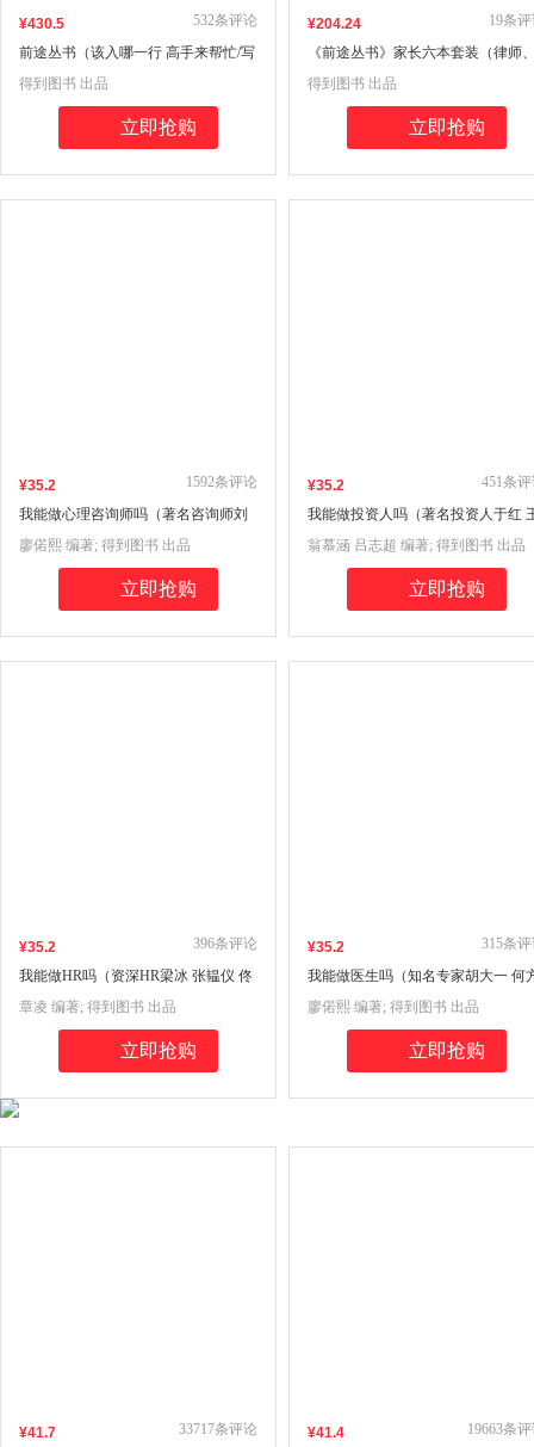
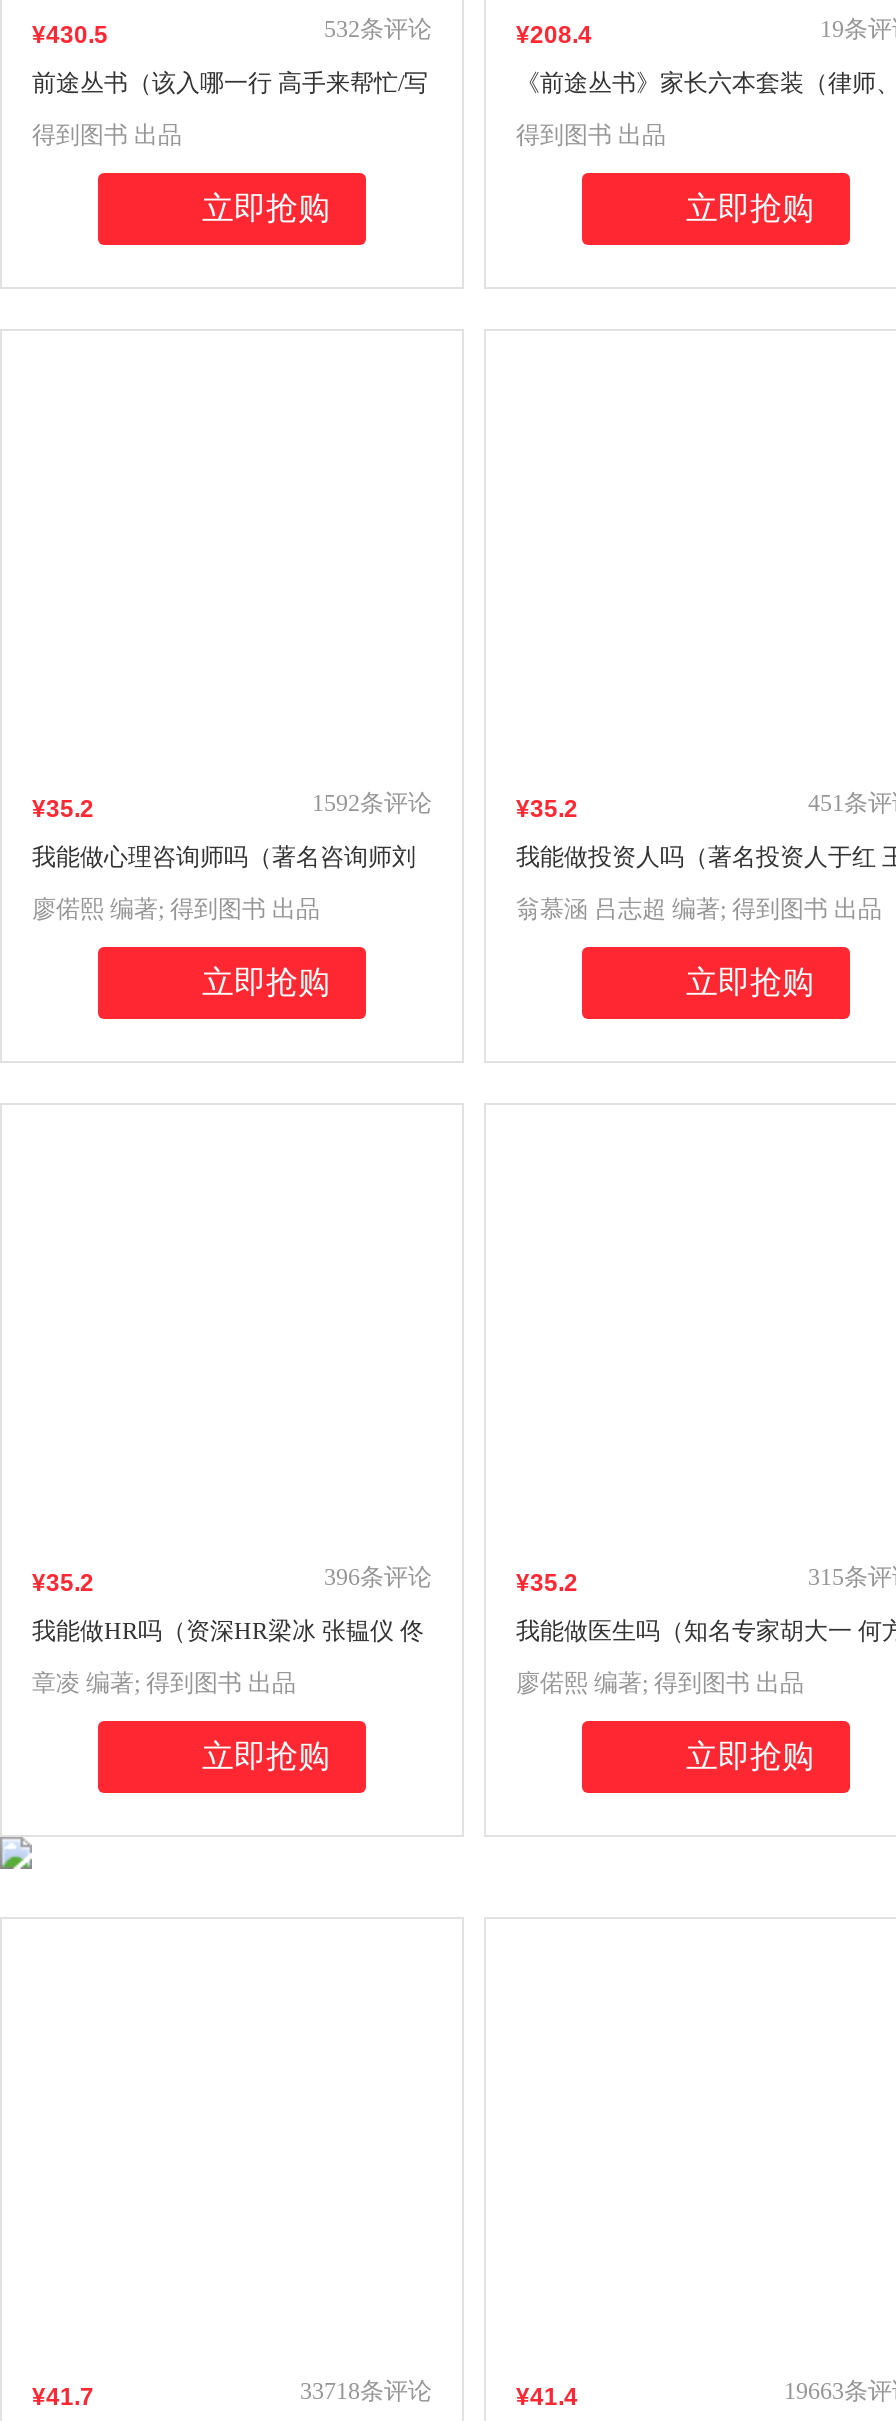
- ¥204.24
+ ¥208.4

- 33717条评论
+ 33718条评论
